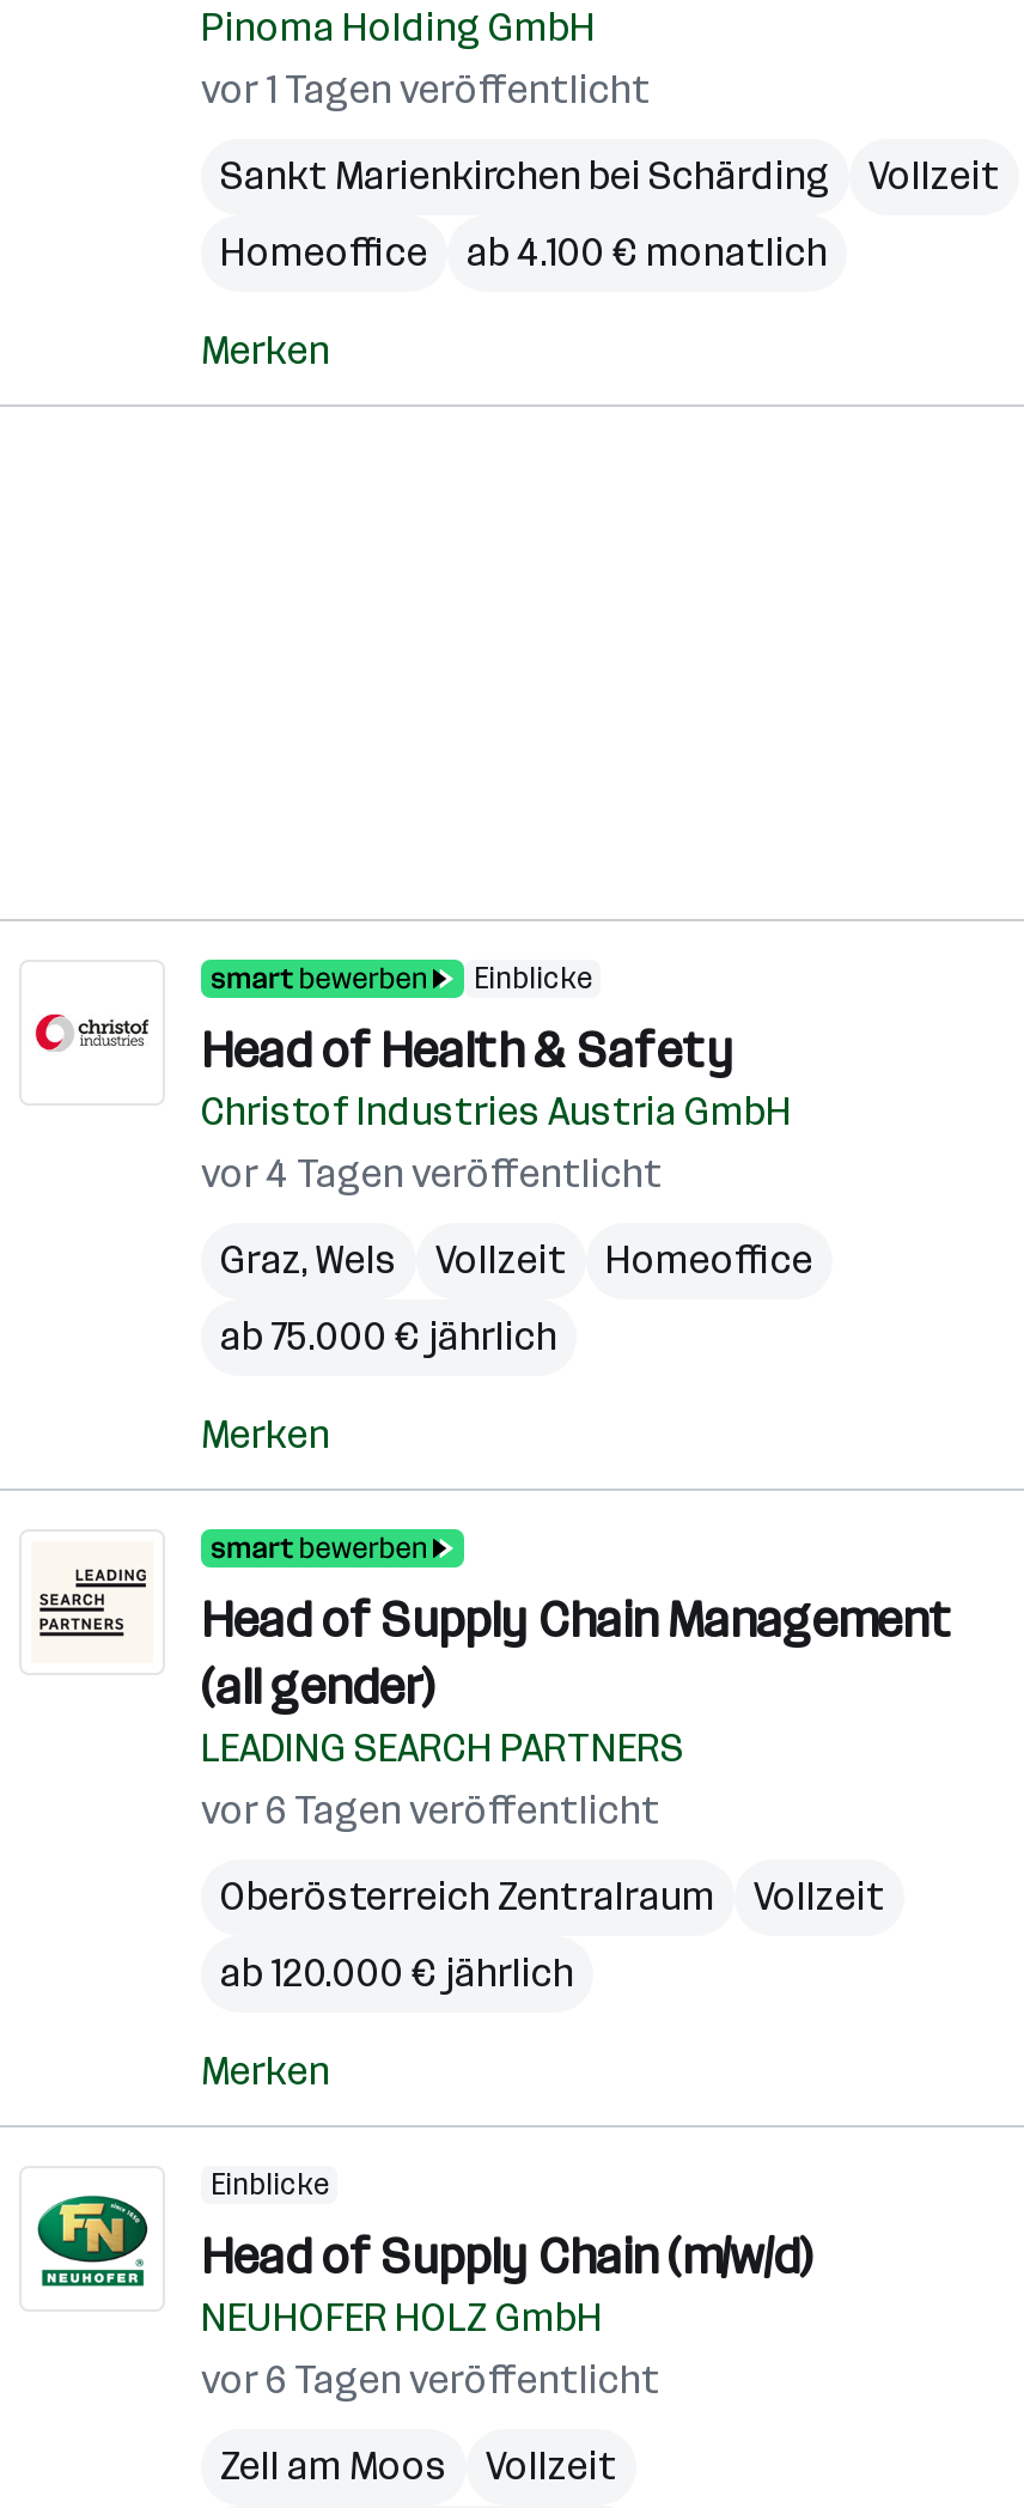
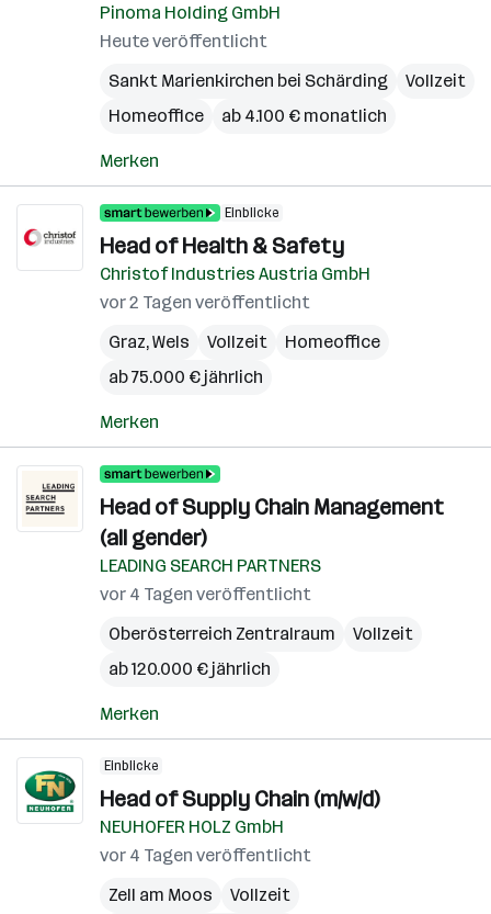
- vor 1 Tagen veröffentlicht
+ Heute veröffentlicht

- vor 4 Tagen veröffentlicht
+ vor 2 Tagen veröffentlicht

- vor 6 Tagen veröffentlicht
+ vor 4 Tagen veröffentlicht

- vor 6 Tagen veröffentlicht
+ vor 4 Tagen veröffentlicht
